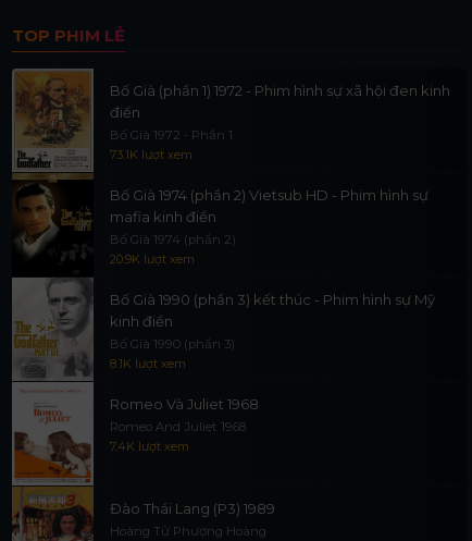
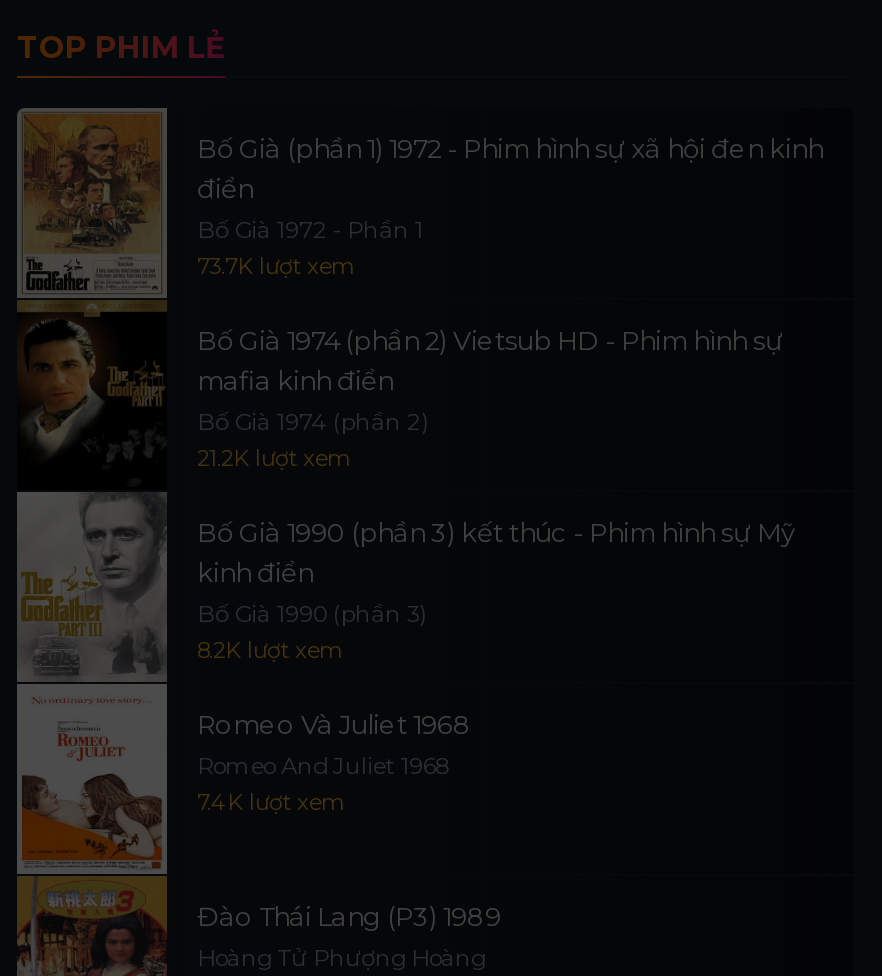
- 73.1K lượt xem
+ 73.7K lượt xem

- 20.9K lượt xem
+ 21.2K lượt xem

- 8.1K lượt xem
+ 8.2K lượt xem
